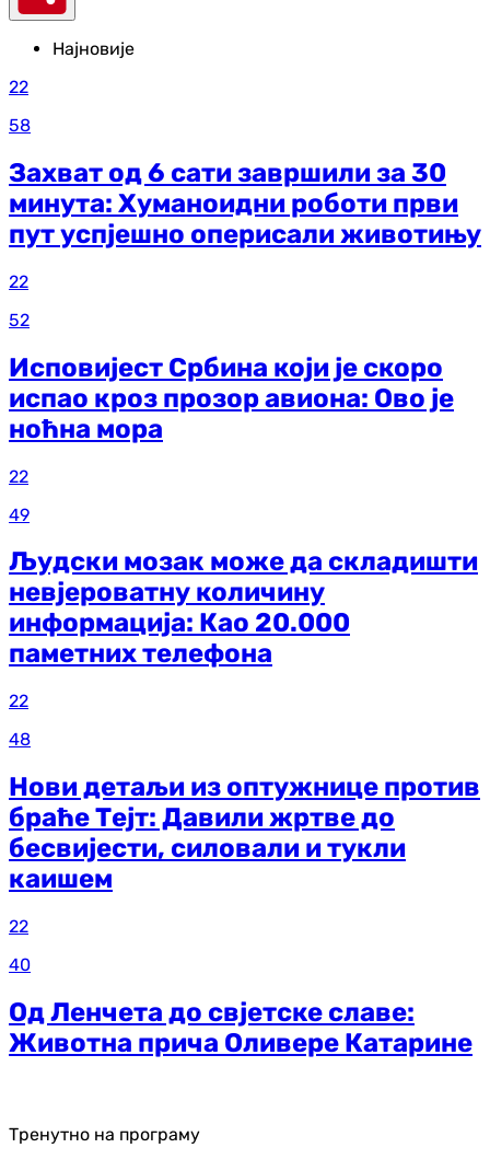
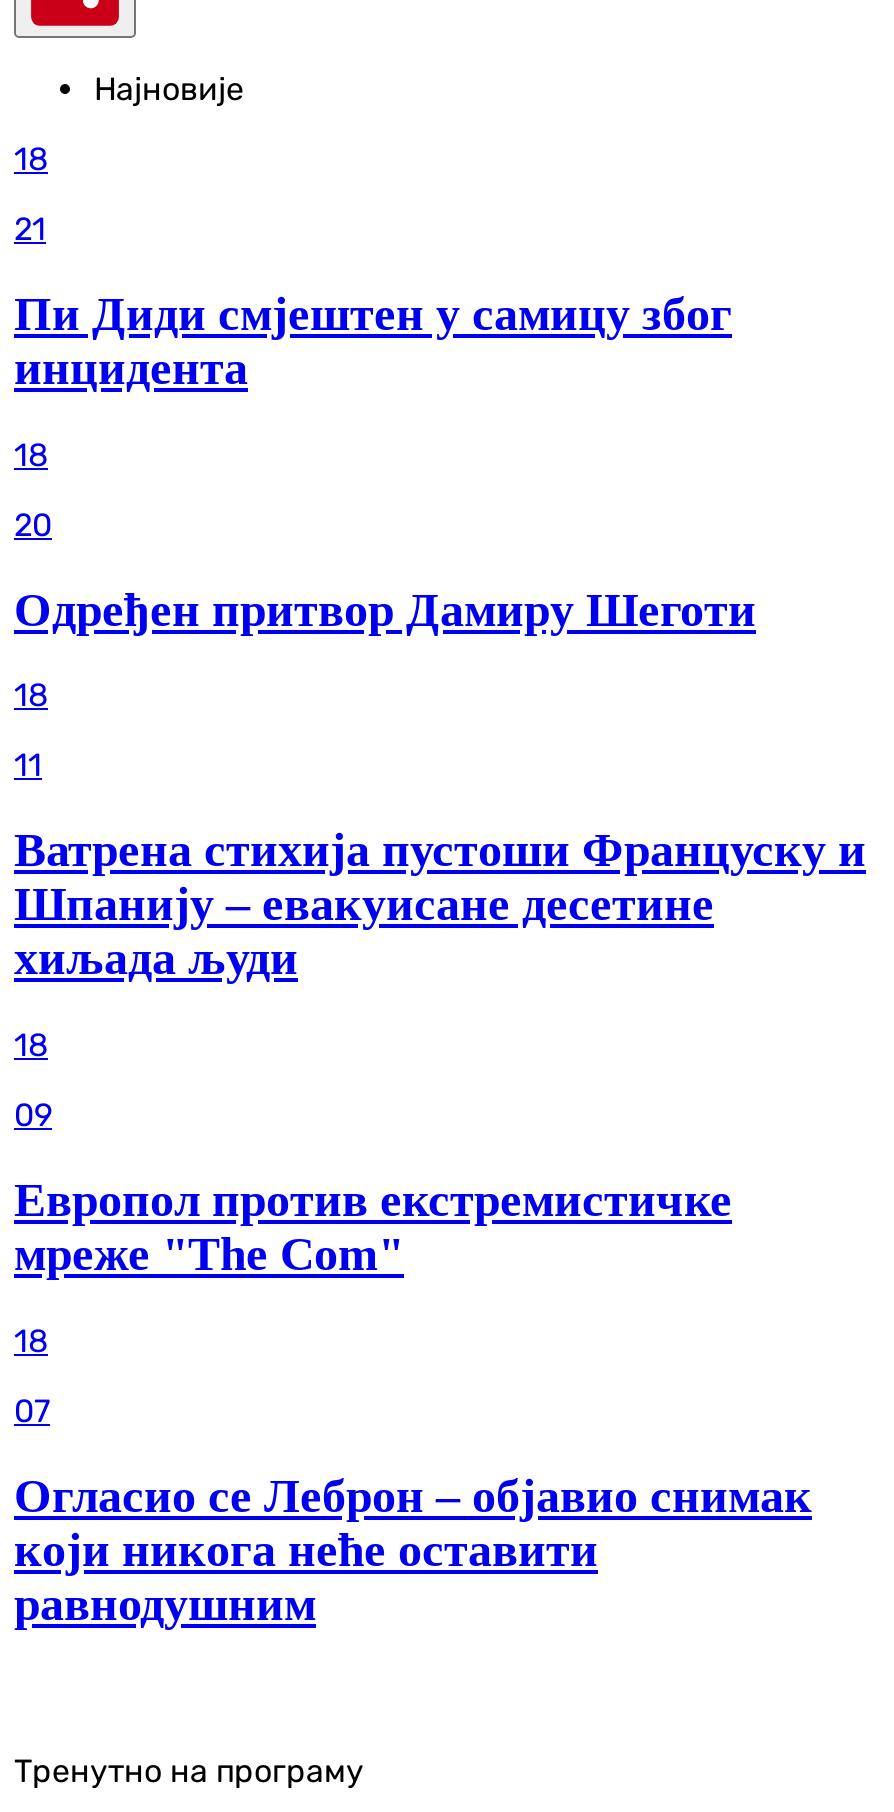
- 22
+ 18

- 58
+ 21

- Захват од 6 сати завршили за 30
- минута: Хуманоидни роботи први
- пут успјешно оперисали животињу
+ Пи Диди смјештен у самицу због
+ инцидента

- 22
+ 18

- 52
+ 20

- Исповијест Србина који је скоро
- испао кроз прозор авиона: Ово је
- ноћна мора
+ Одређен притвор Дамиру Шеготи

- 22
+ 18

- 49
+ 11

- Људски мозак може да складишти
- невјероватну количину
- информација: Као 20.000
- паметних телефона
+ Ватрена стихија пустоши Француску и
+ Шпанију – евакуисане десетине
+ хиљада људи

- 22
+ 18

- 48
+ 09

- Нови детаљи из оптужнице против
- браће Тејт: Давили жртве до
- бесвијести, силовали и тукли
- каишем
+ Европол против екстремистичке
+ мреже "The Com"

- 22
+ 18

- 40
+ 07

- Од Ленчета до свјетске славе:
- Животна прича Оливере Катарине
+ Огласио се Леброн – објавио снимак
+ који никога неће оставити
+ равнодушним
